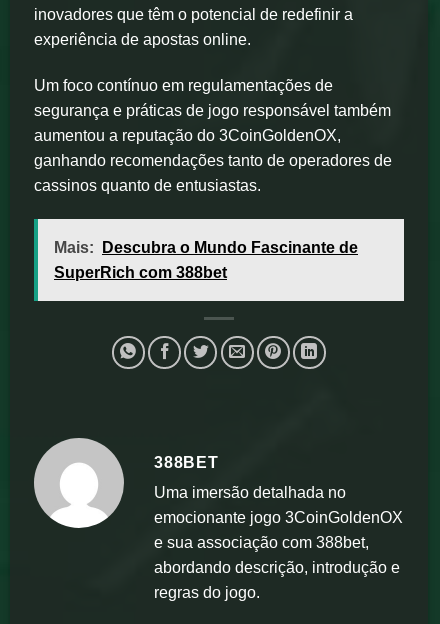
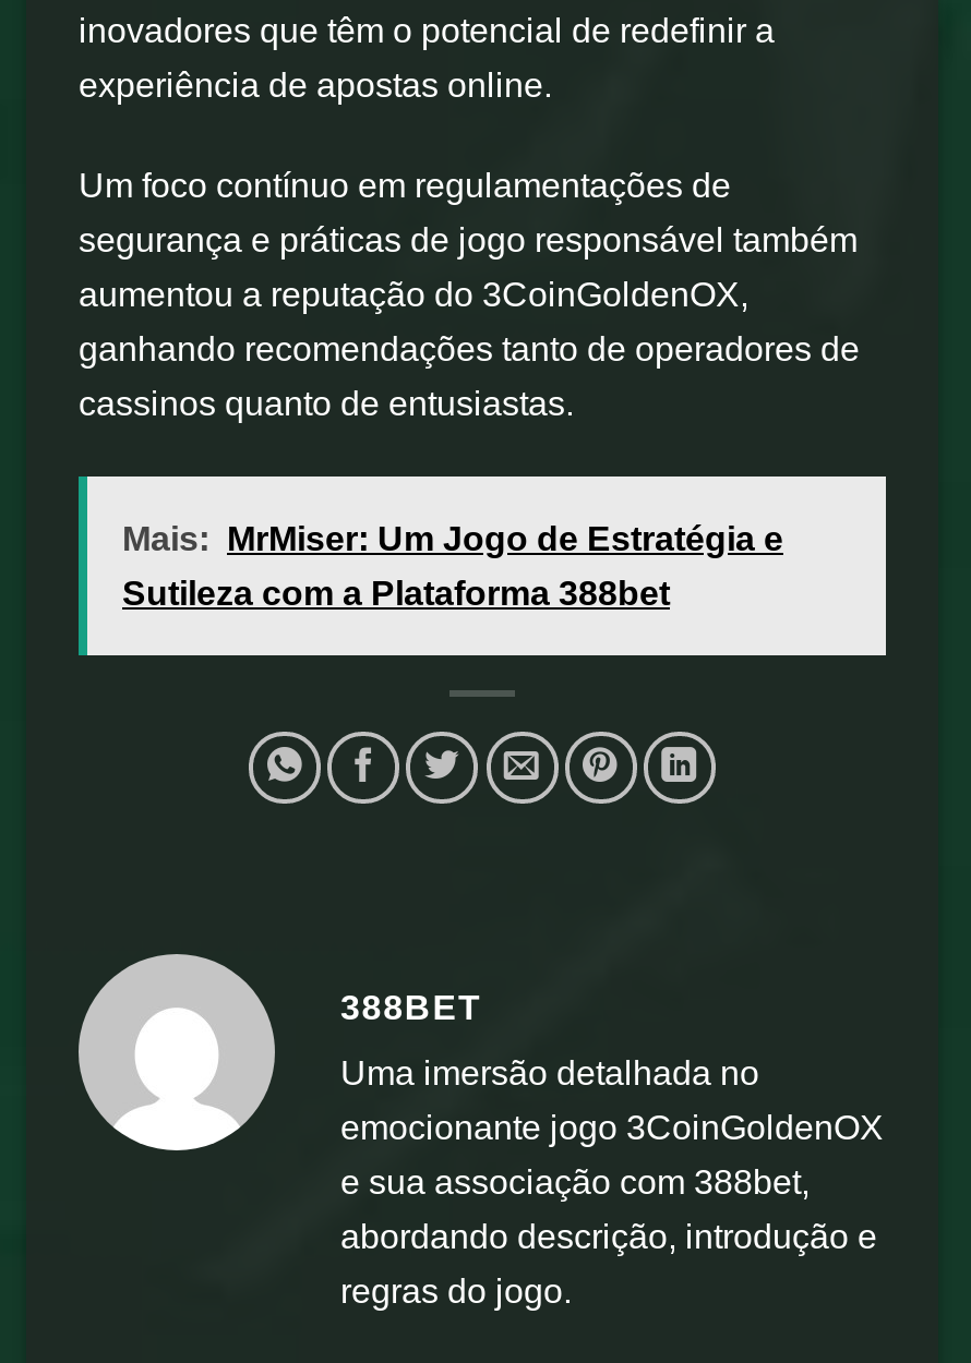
- Mais: Descubra o Mundo Fascinante de
+ Mais: MrMiser: Um Jogo de Estratégia e

- SuperRich com 388bet
+ Sutileza com a Plataforma 388bet
